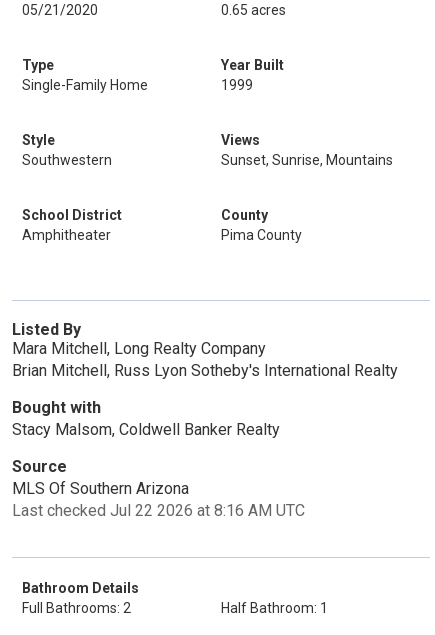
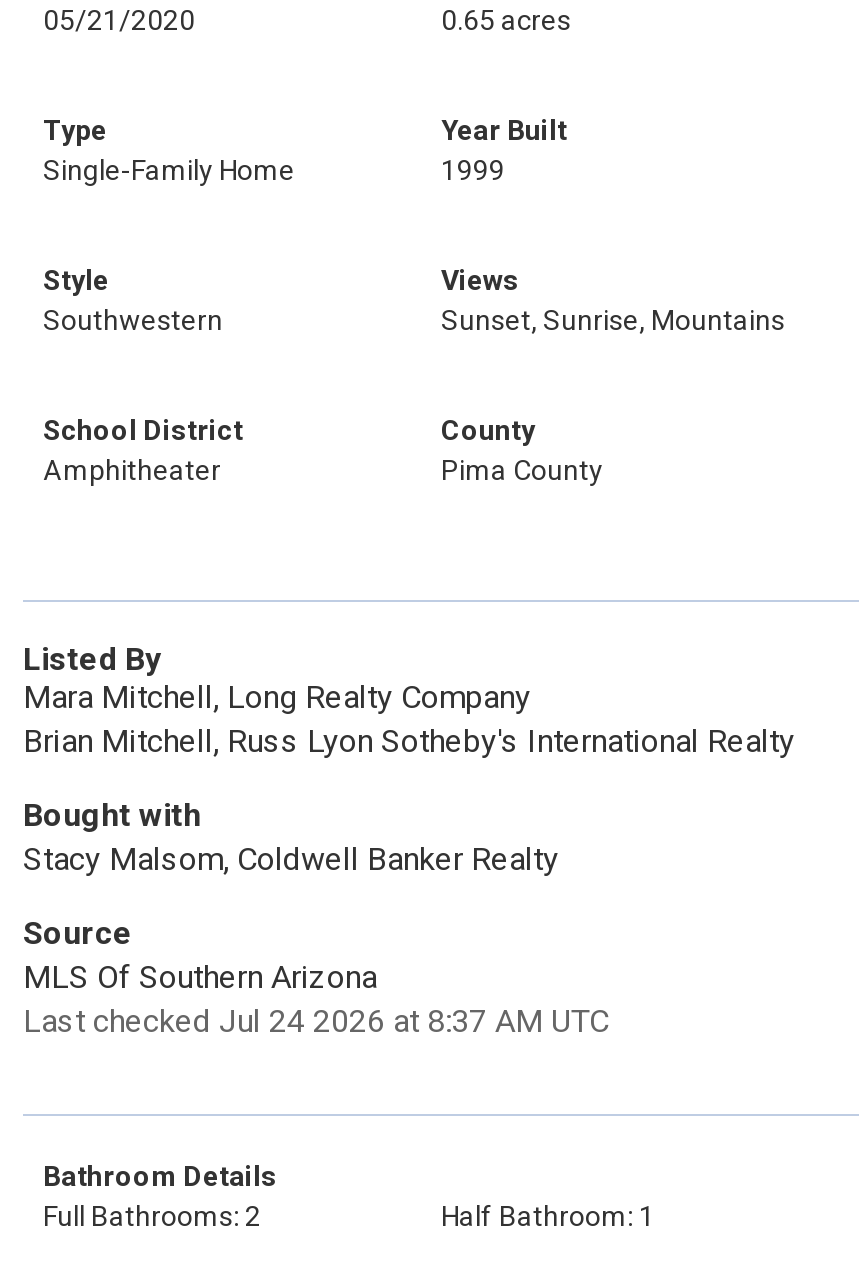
- Last checked Jul 22 2026 at 8:16 AM UTC
+ Last checked Jul 24 2026 at 8:37 AM UTC
